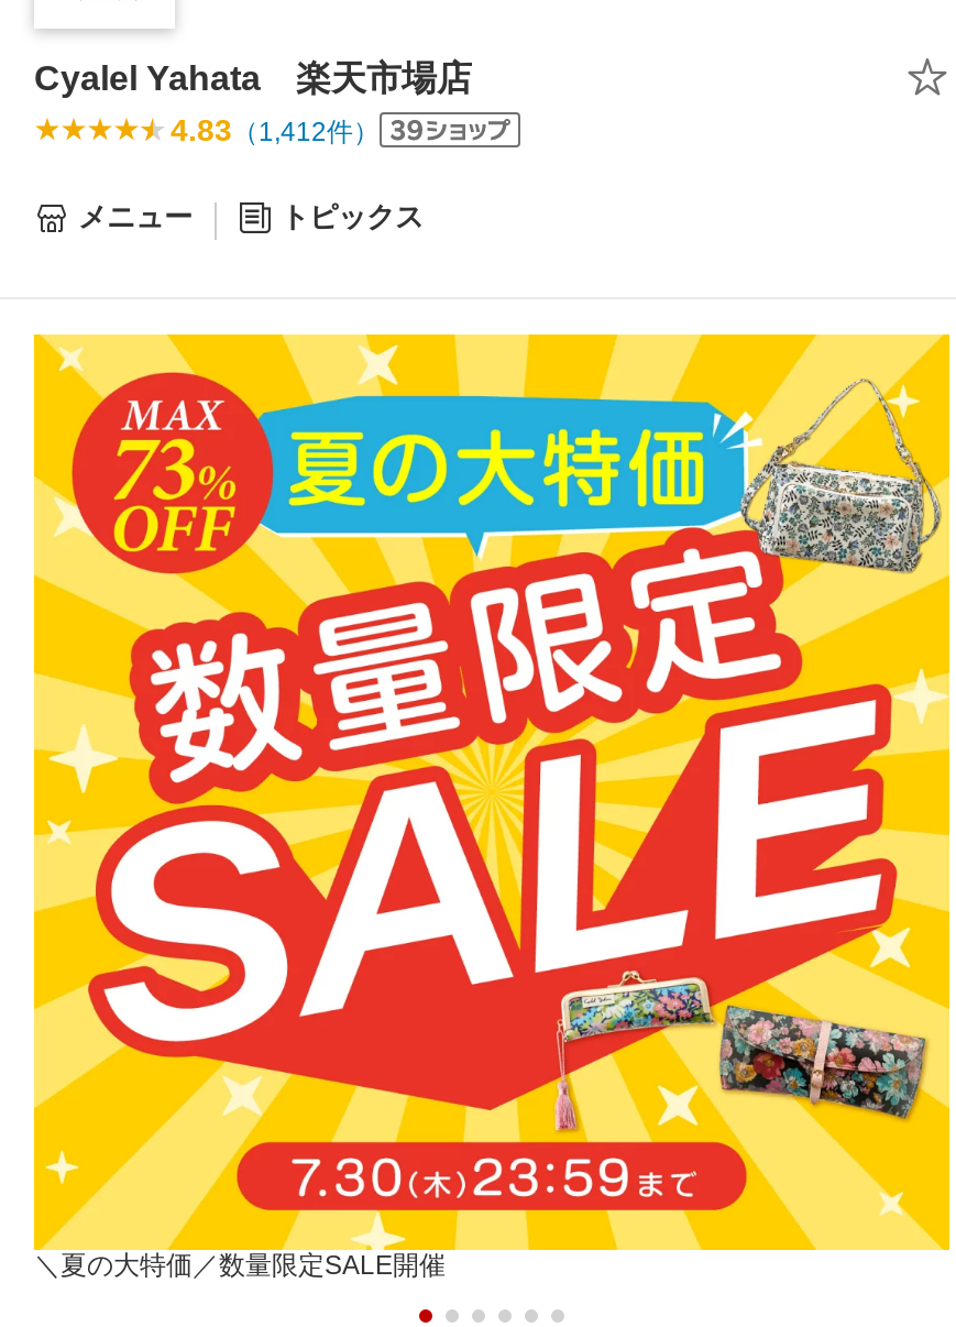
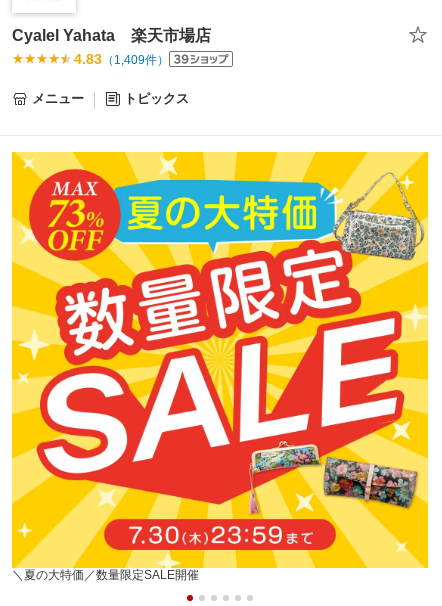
- 4.83（1,412件）
+ 4.83（1,409件）
